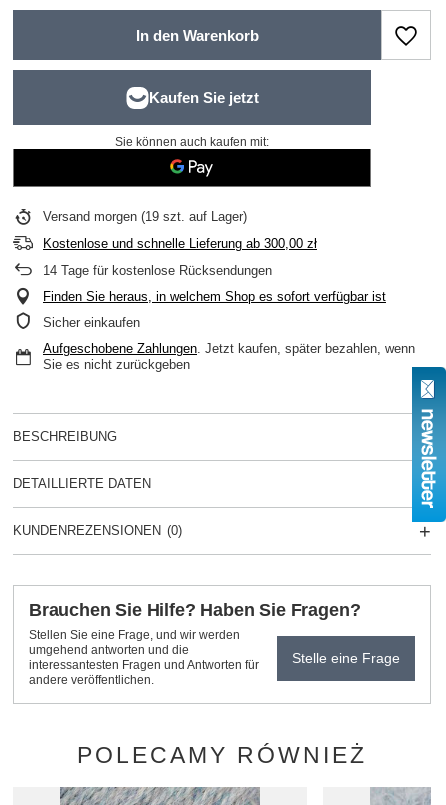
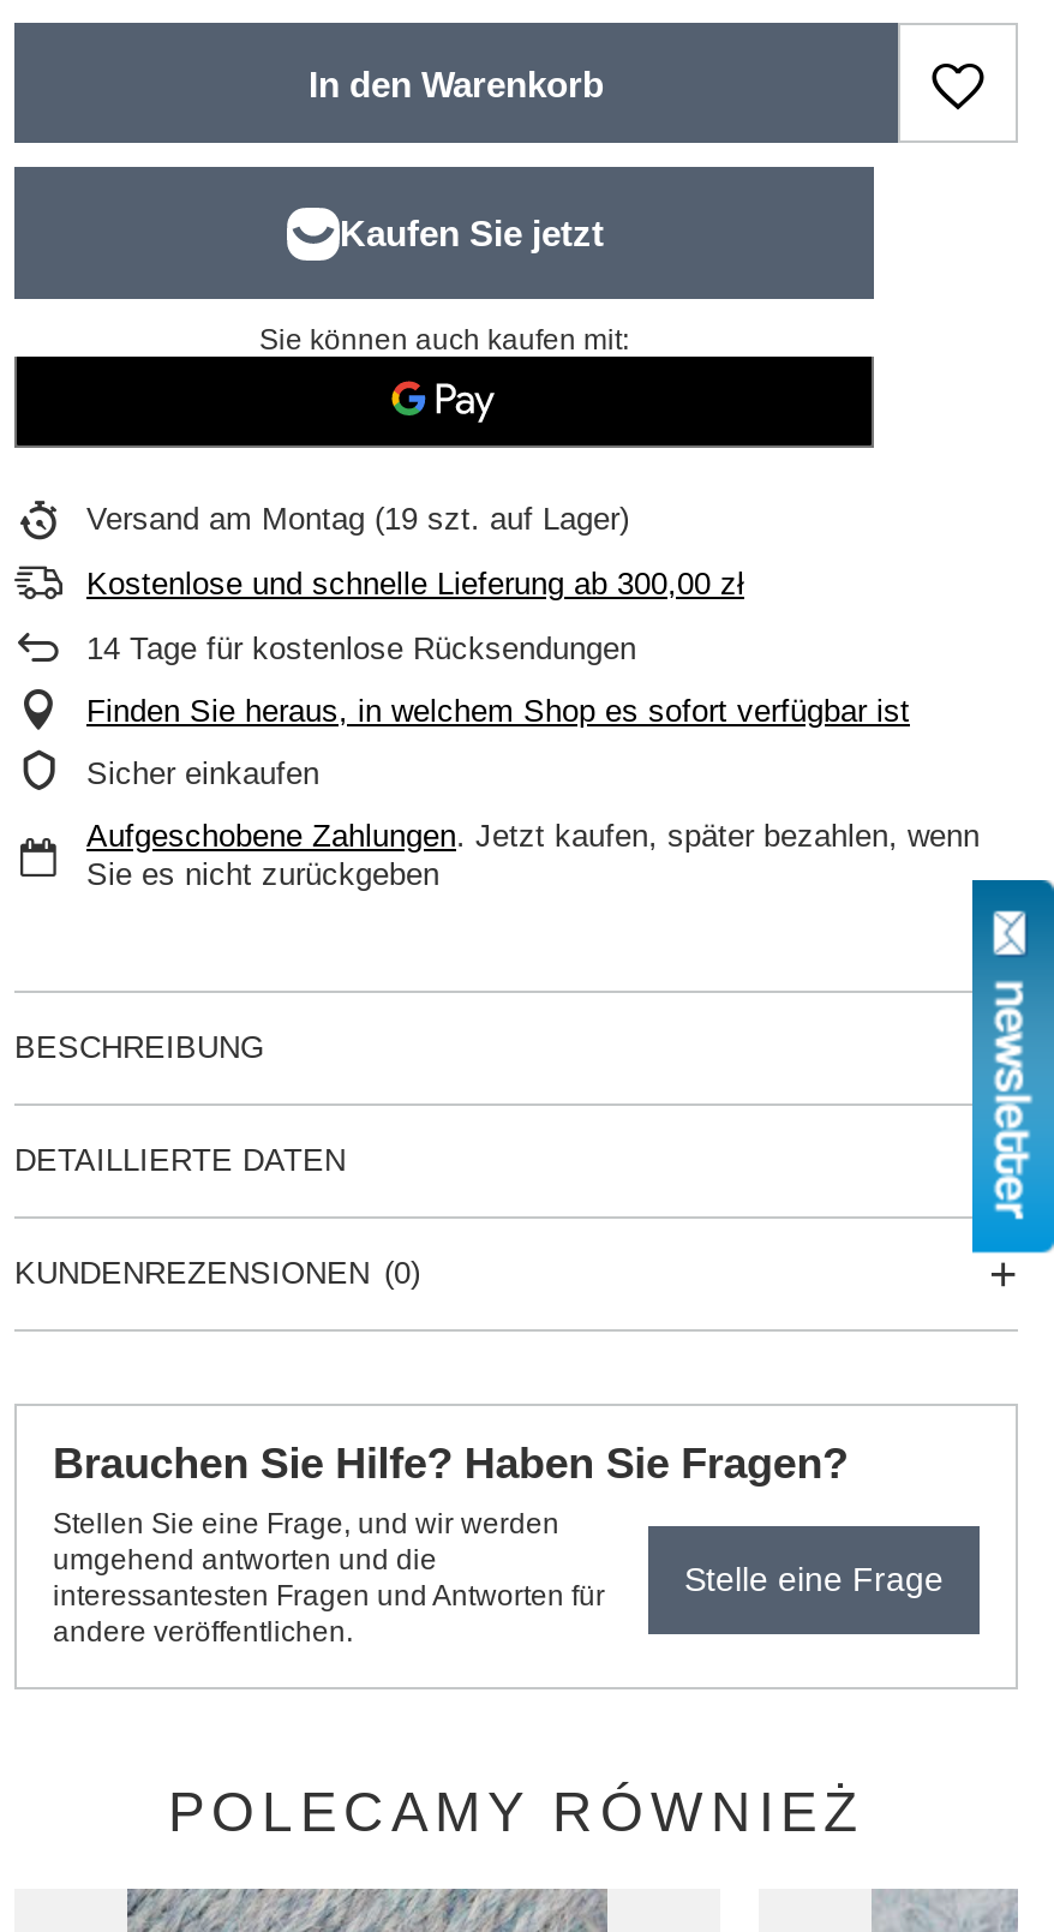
- Versand morgen (19 szt. auf Lager)
+ Versand am Montag (19 szt. auf Lager)
